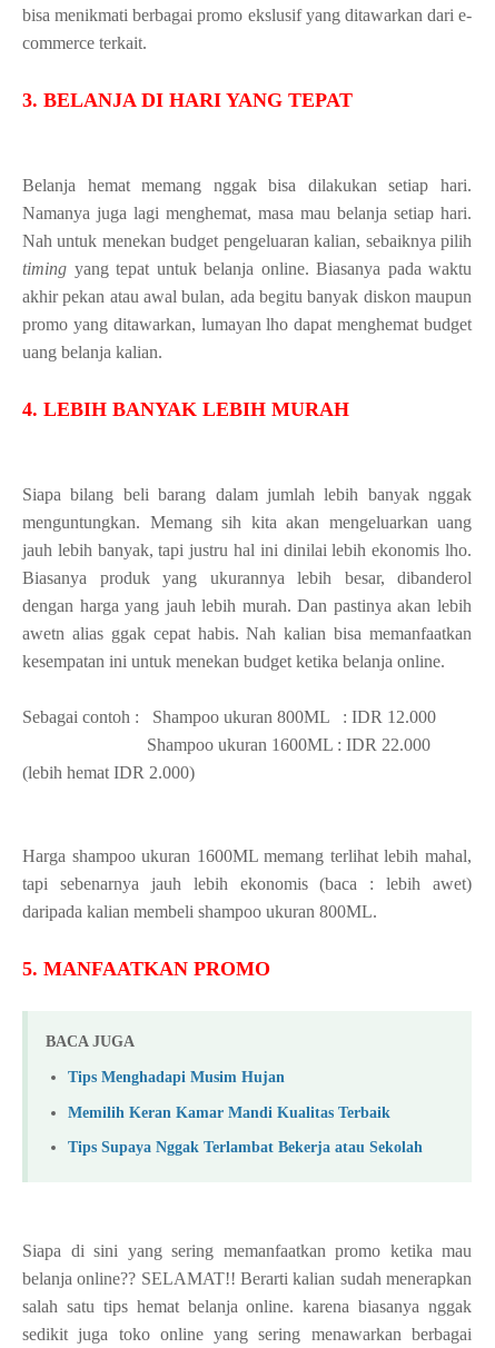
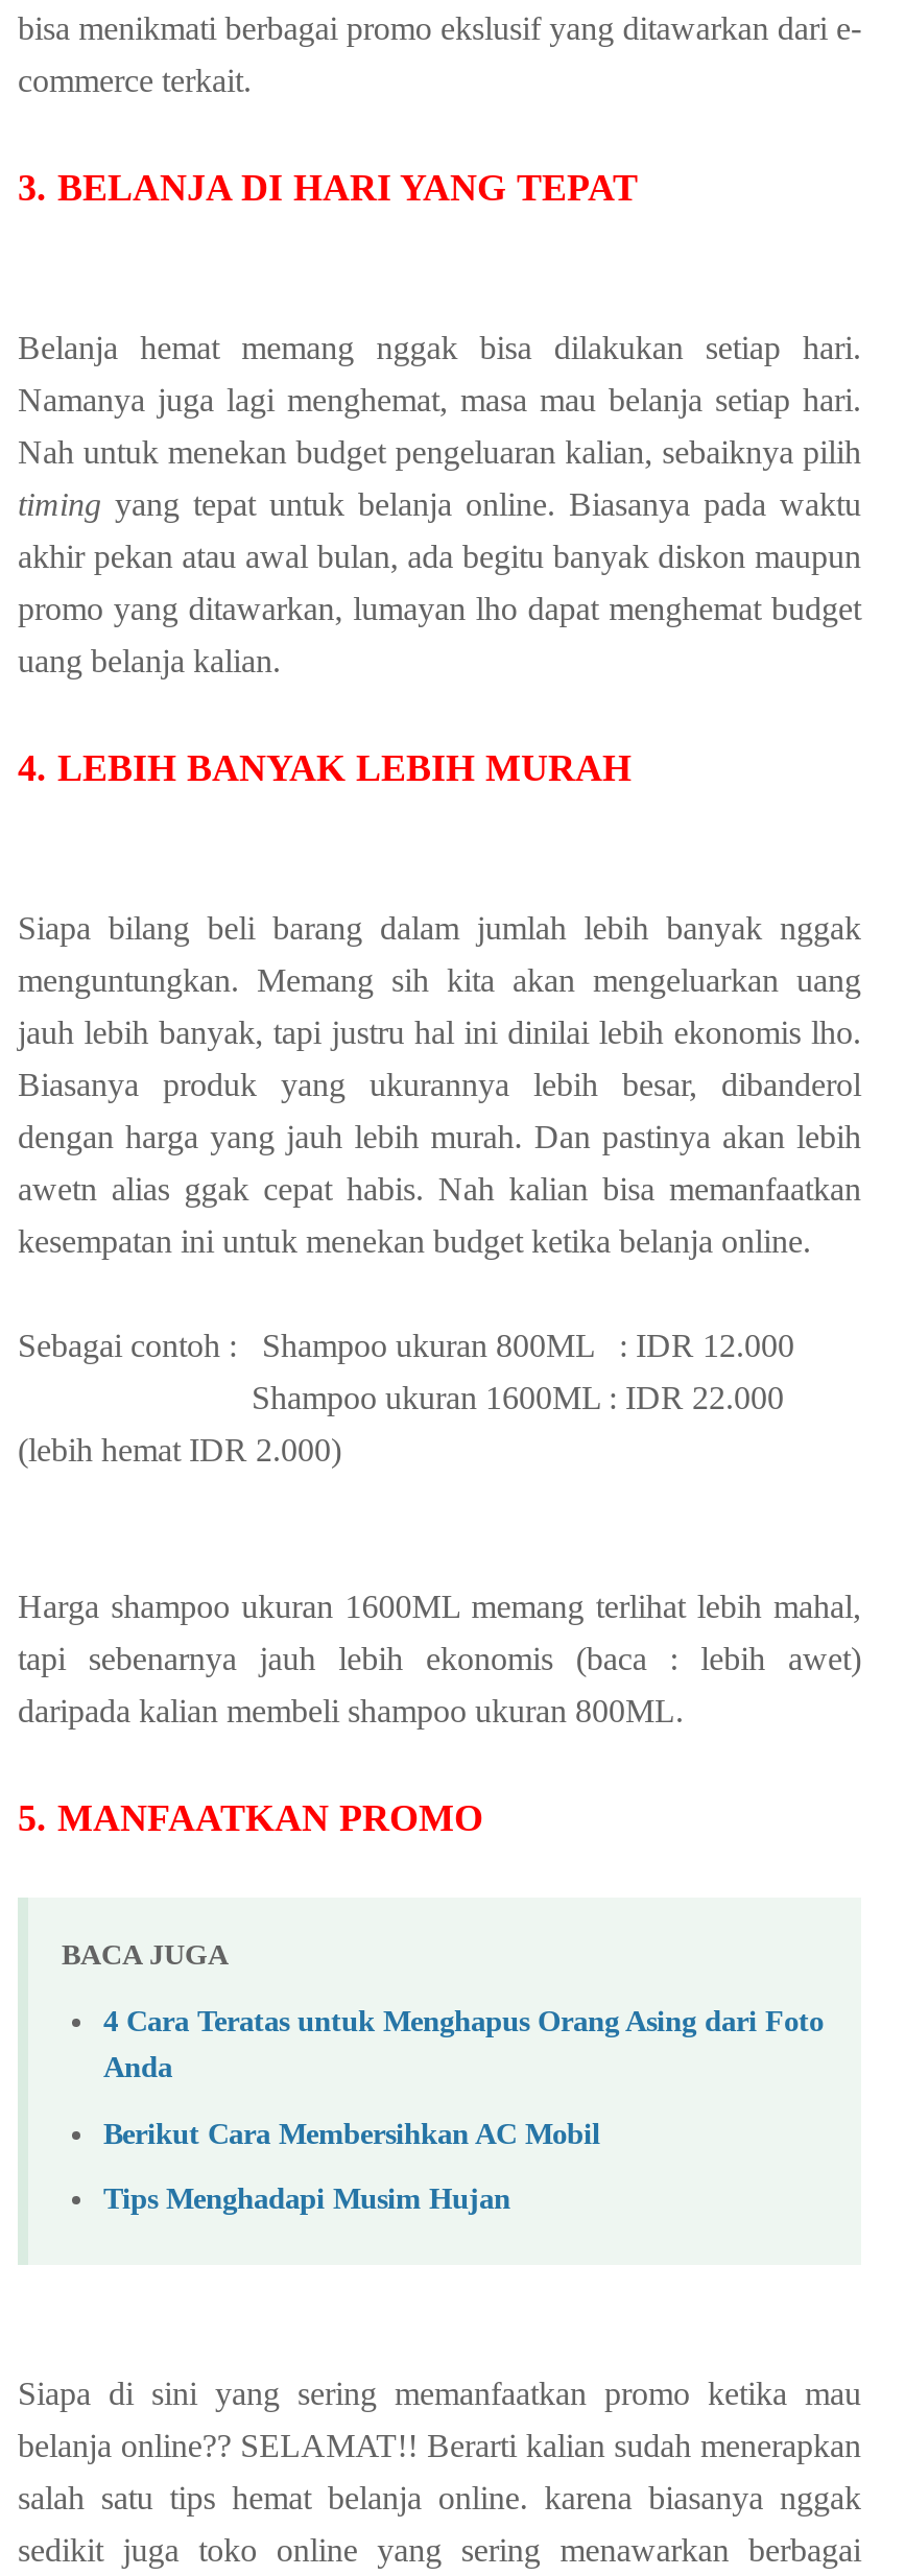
+ 4 Cara Teratas untuk Menghapus Orang Asing dari Foto
+ Anda
+ Berikut Cara Membersihkan AC Mobil

moved down: Tips Menghadapi Musim Hujan

- Memilih Keran Kamar Mandi Kualitas Terbaik
- Tips Supaya Nggak Terlambat Bekerja atau Sekolah
